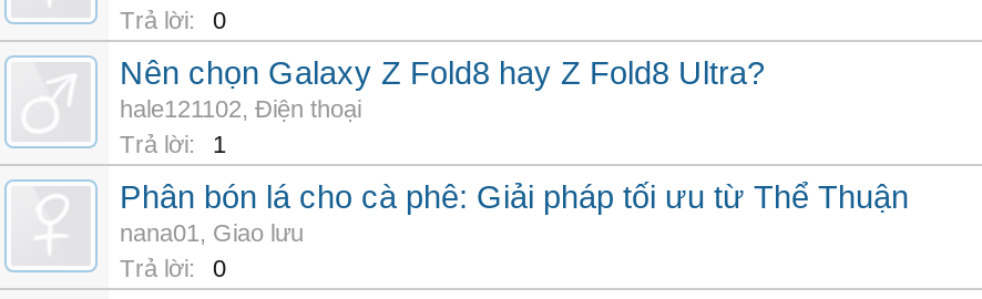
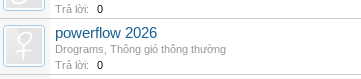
- Nên chọn Galaxy Z Fold8 hay Z Fold8 Ultra?
- hale121102, Điện thoại
- Trả lời:
- 1
- Phân bón lá cho cà phê: Giải pháp tối ưu từ Thể Thuận
- nana01, Giao lưu
+ powerflow 2026
+ Drograms, Thông gió thông thường
